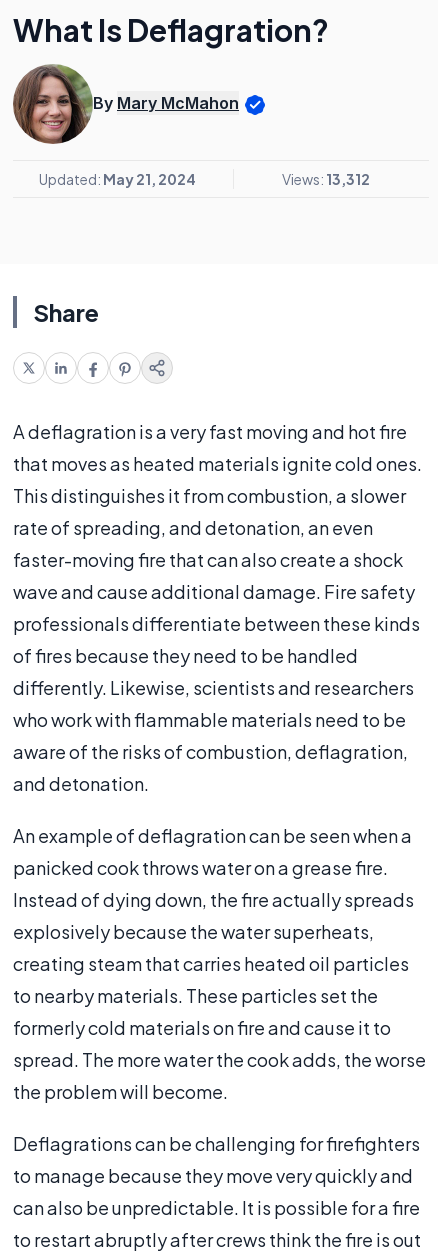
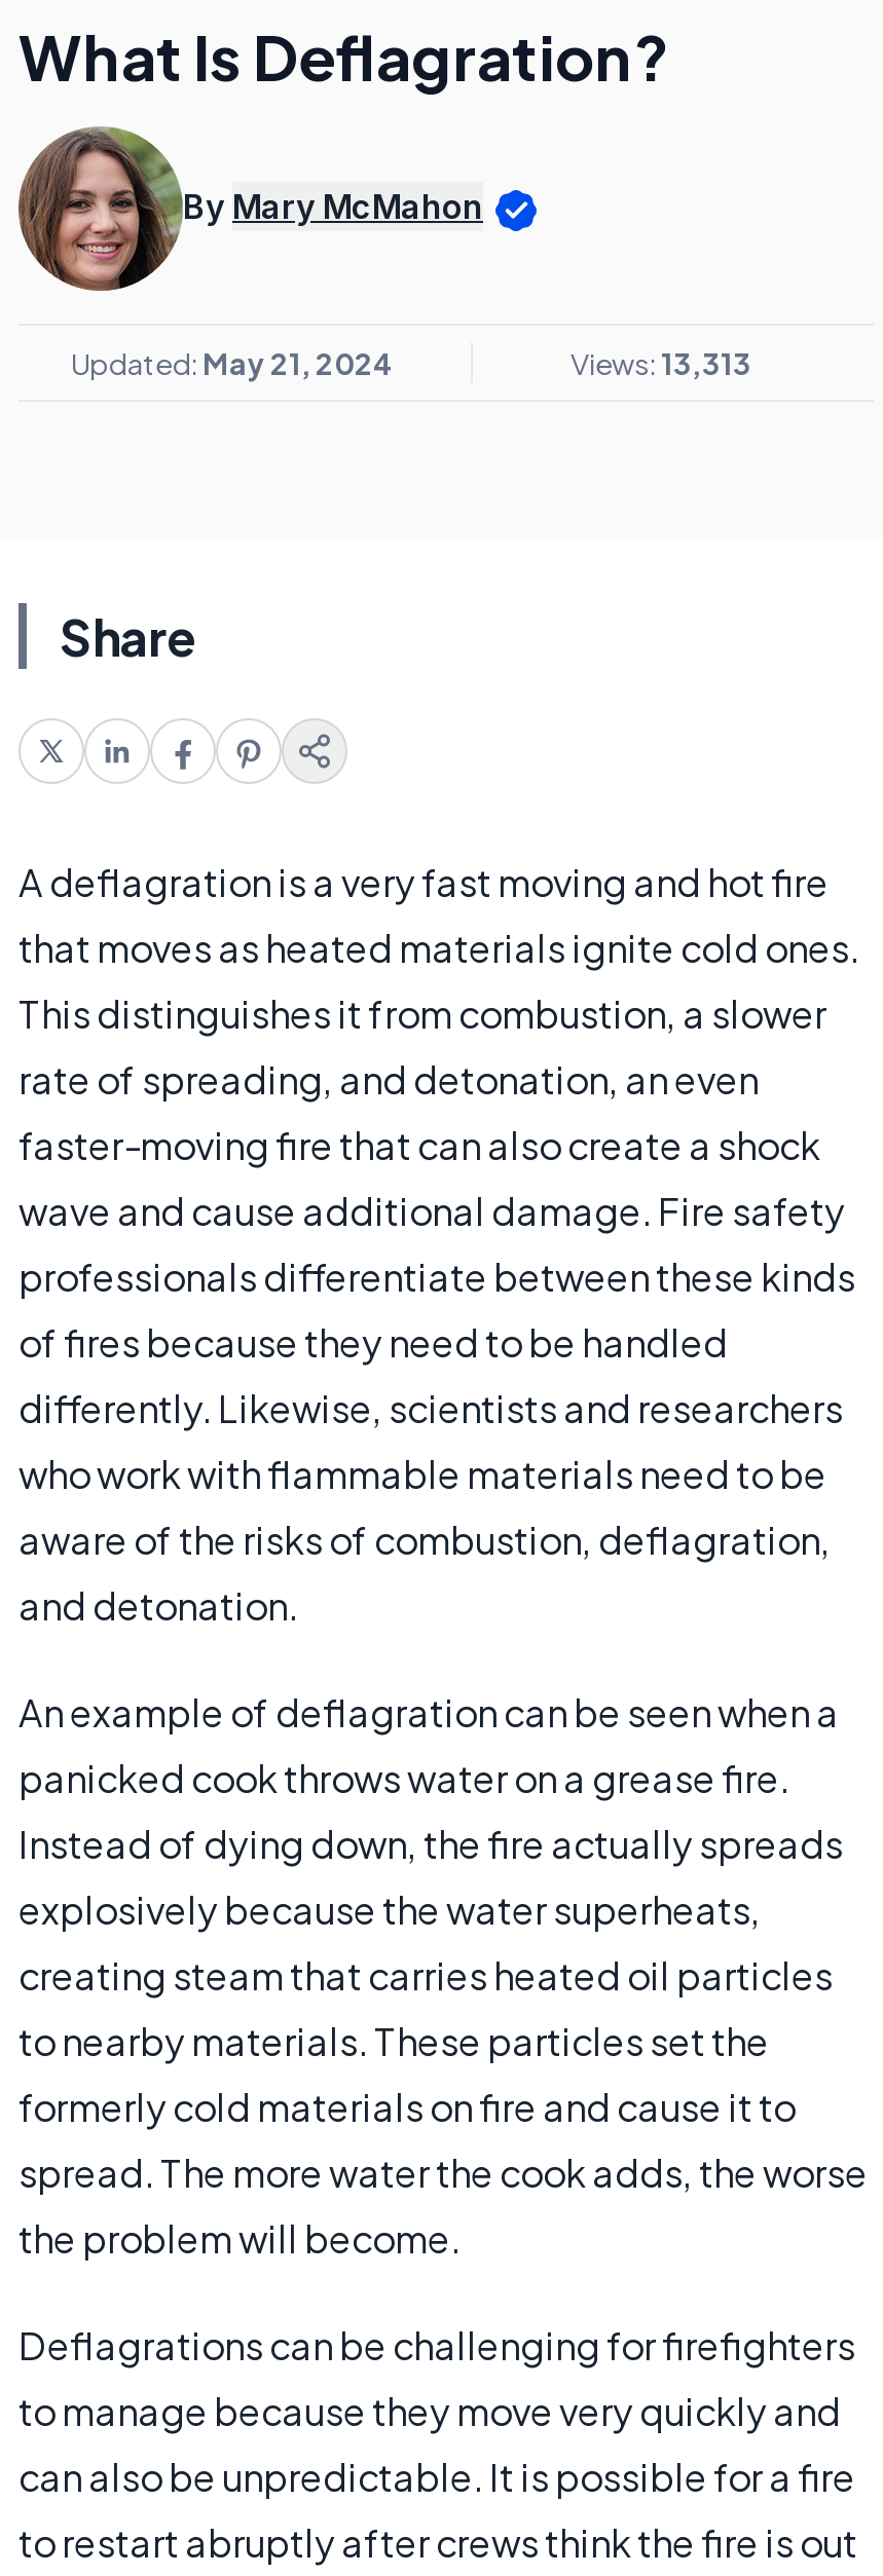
- Views: 13,312
+ Views: 13,313
